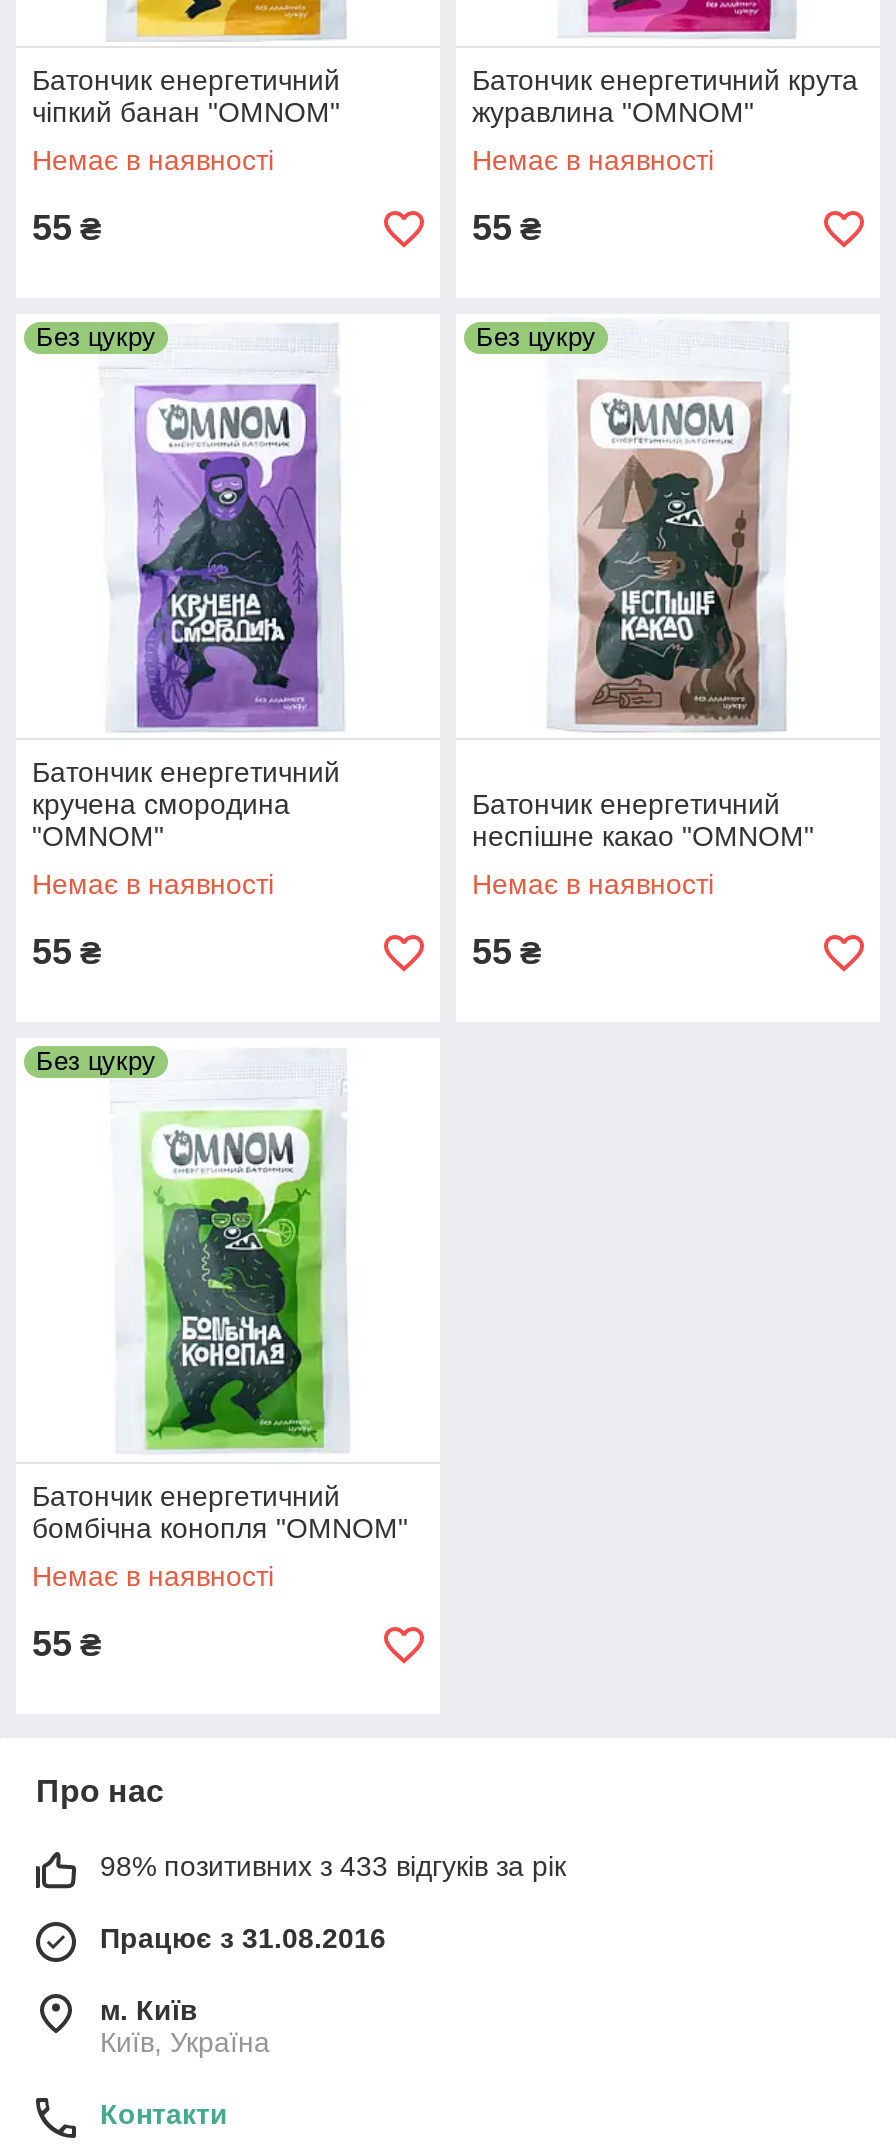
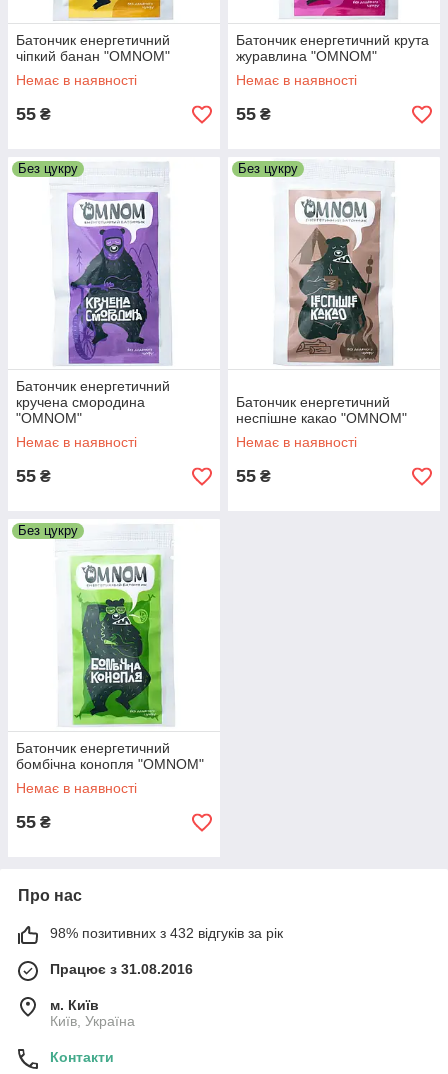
- 98% позитивних з 433 відгуків за рік
+ 98% позитивних з 432 відгуків за рік
